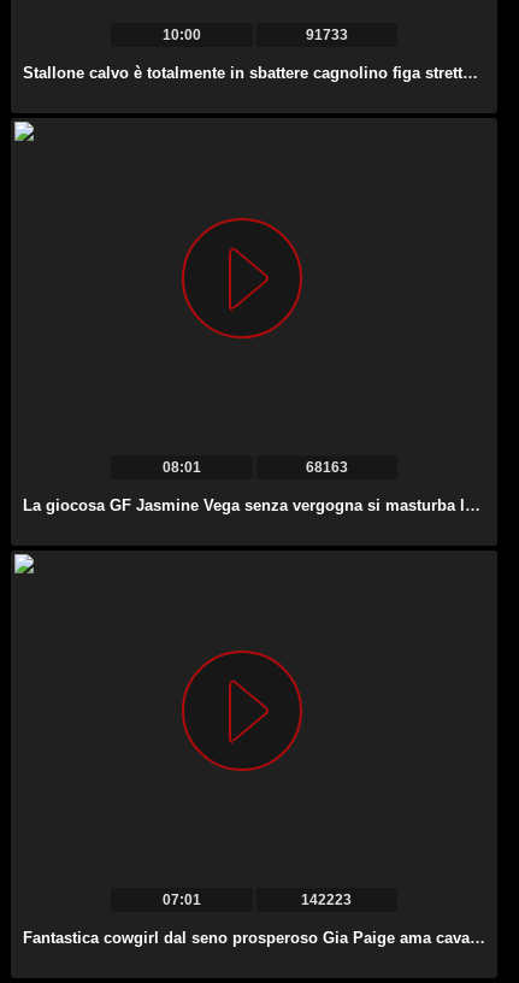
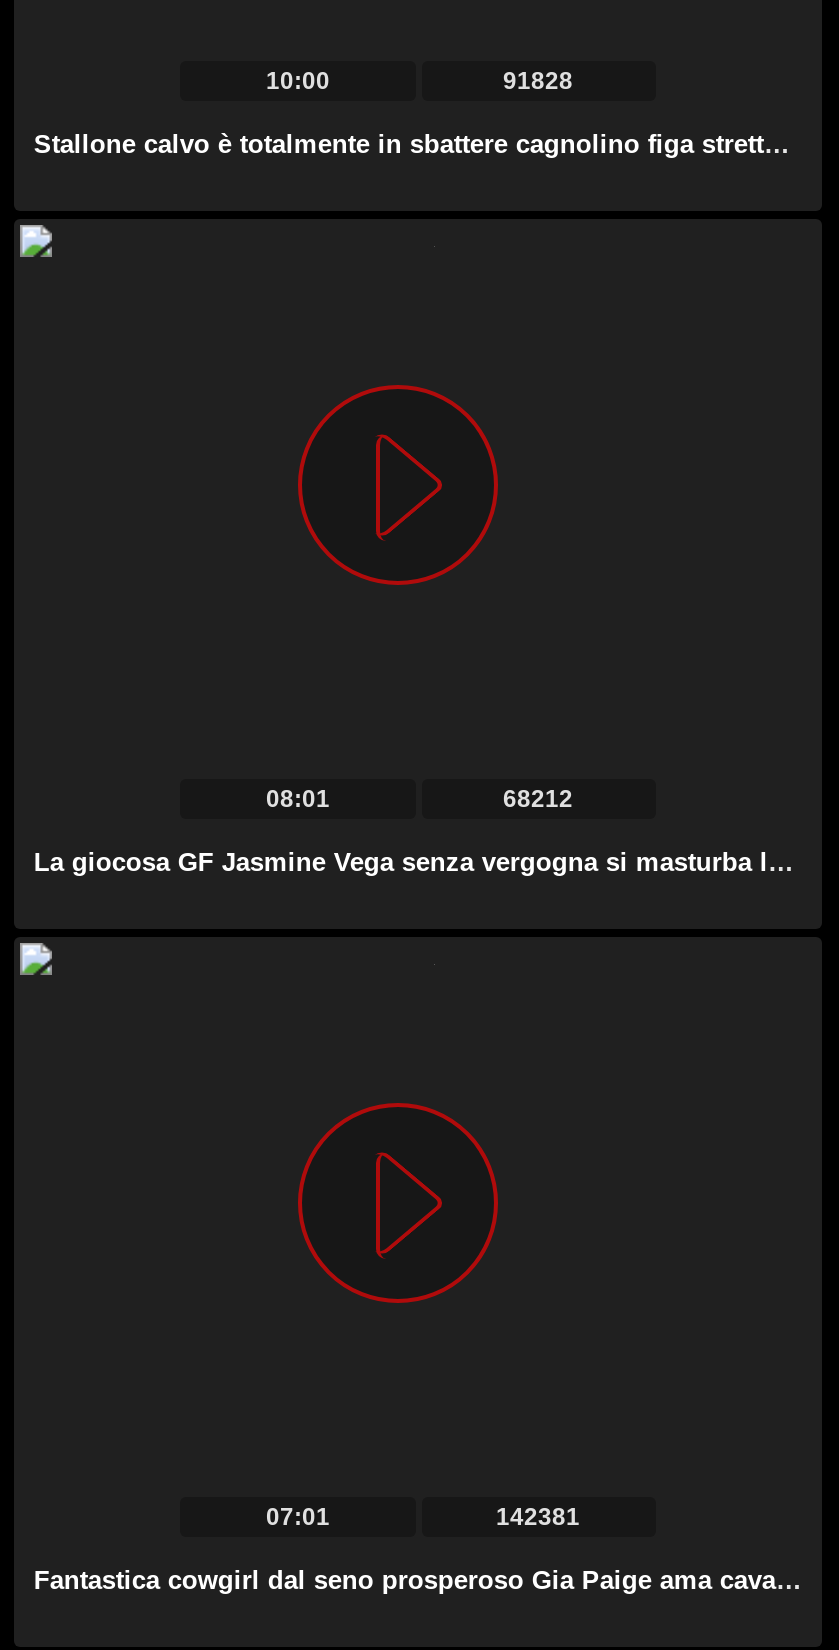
- 91733
+ 91828

- 68163
+ 68212

- 142223
+ 142381
